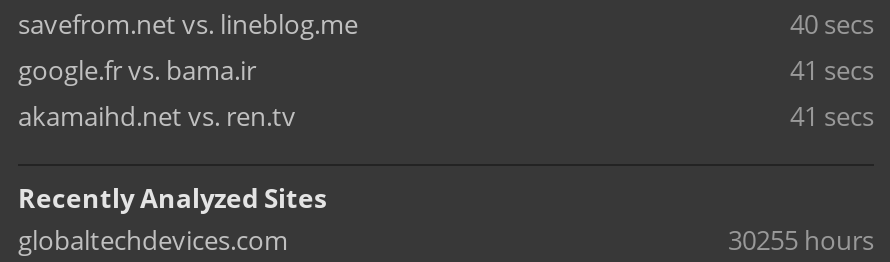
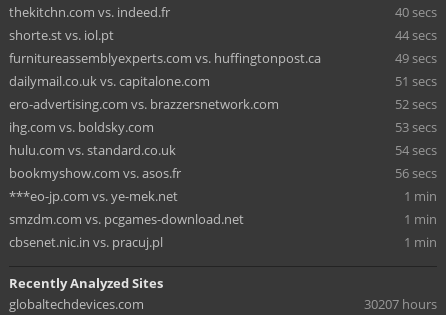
- savefrom.net vs. lineblog.me
+ thekitchn.com vs. indeed.fr

- google.fr vs. bama.ir
- 41 secs
- akamaihd.net vs. ren.tv
- 41 secs
+ shorte.st vs. iol.pt
+ 44 secs
+ furnitureassemblyexperts.com vs. huffingtonpost.ca
+ 49 secs
+ dailymail.co.uk vs. capitalone.com
+ 51 secs
+ ero-advertising.com vs. brazzersnetwork.com
+ 52 secs
+ ihg.com vs. boldsky.com
+ 53 secs
+ hulu.com vs. standard.co.uk
+ 54 secs
+ bookmyshow.com vs. asos.fr
+ 56 secs
+ ***eo-jp.com vs. ye-mek.net
+ 1 min
+ smzdm.com vs. pcgames-download.net
+ 1 min
+ cbsenet.nic.in vs. pracuj.pl
+ 1 min

- 30255 hours
+ 30207 hours
